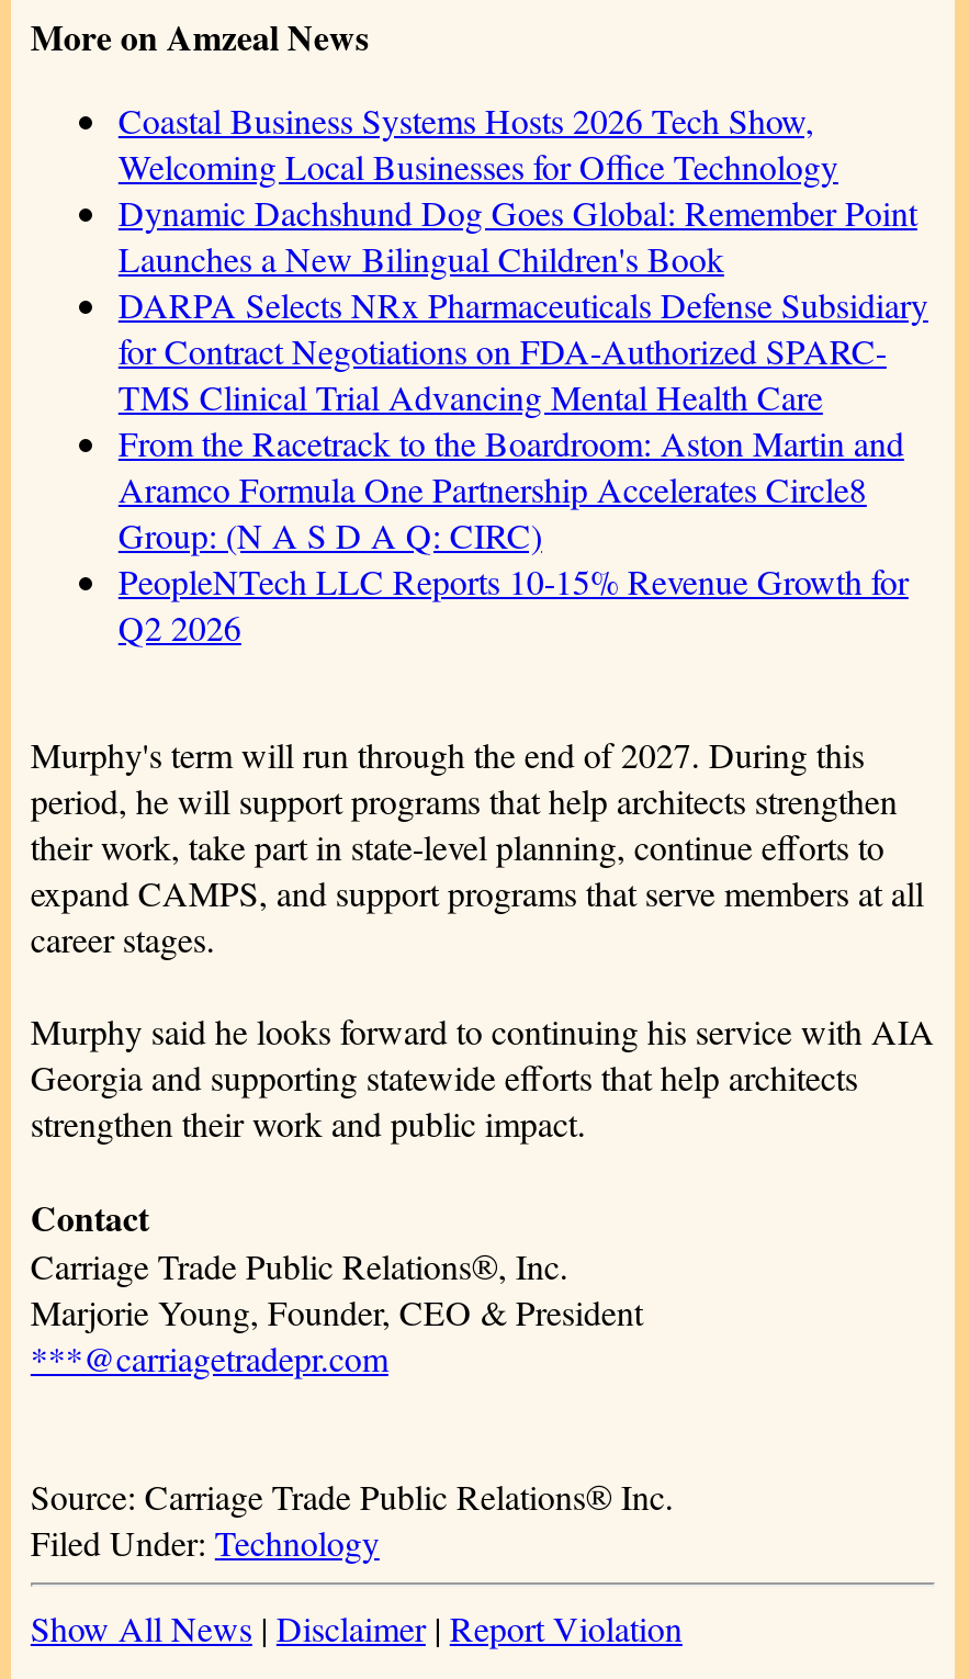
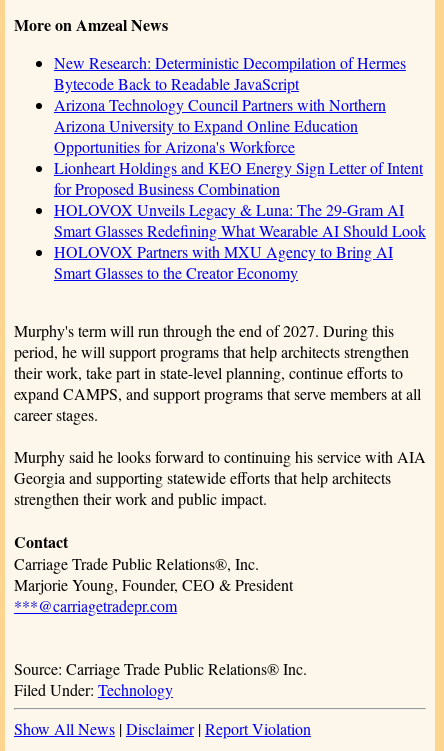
- Coastal Business Systems Hosts 2026 Tech Show,
- Welcoming Local Businesses for Office Technology
- Dynamic Dachshund Dog Goes Global: Remember Point
- Launches a New Bilingual Children's Book
- DARPA Selects NRx Pharmaceuticals Defense Subsidiary
- for Contract Negotiations on FDA-Authorized SPARC-
- TMS Clinical Trial Advancing Mental Health Care
- From the Racetrack to the Boardroom: Aston Martin and
- Aramco Formula One Partnership Accelerates Circle8
- Group: (N A S D A Q: CIRC)
- PeopleNTech LLC Reports 10-15% Revenue Growth for
- Q2 2026
+ New Research: Deterministic Decompilation of Hermes
+ Bytecode Back to Readable JavaScript
+ Arizona Technology Council Partners with Northern
+ Arizona University to Expand Online Education
+ Opportunities for Arizona's Workforce
+ Lionheart Holdings and KEO Energy Sign Letter of Intent
+ for Proposed Business Combination
+ HOLOVOX Unveils Legacy & Luna: The 29-Gram AI
+ Smart Glasses Redefining What Wearable AI Should Look
+ HOLOVOX Partners with MXU Agency to Bring AI
+ Smart Glasses to the Creator Economy
